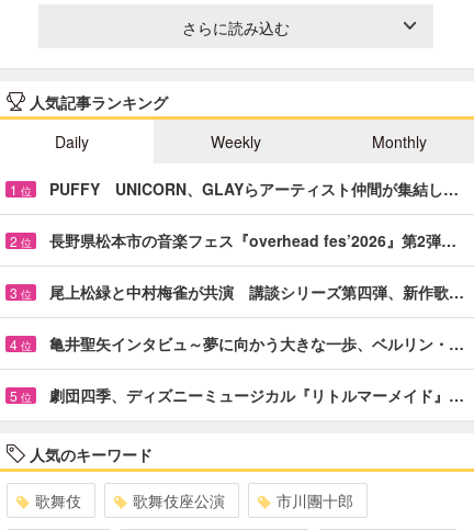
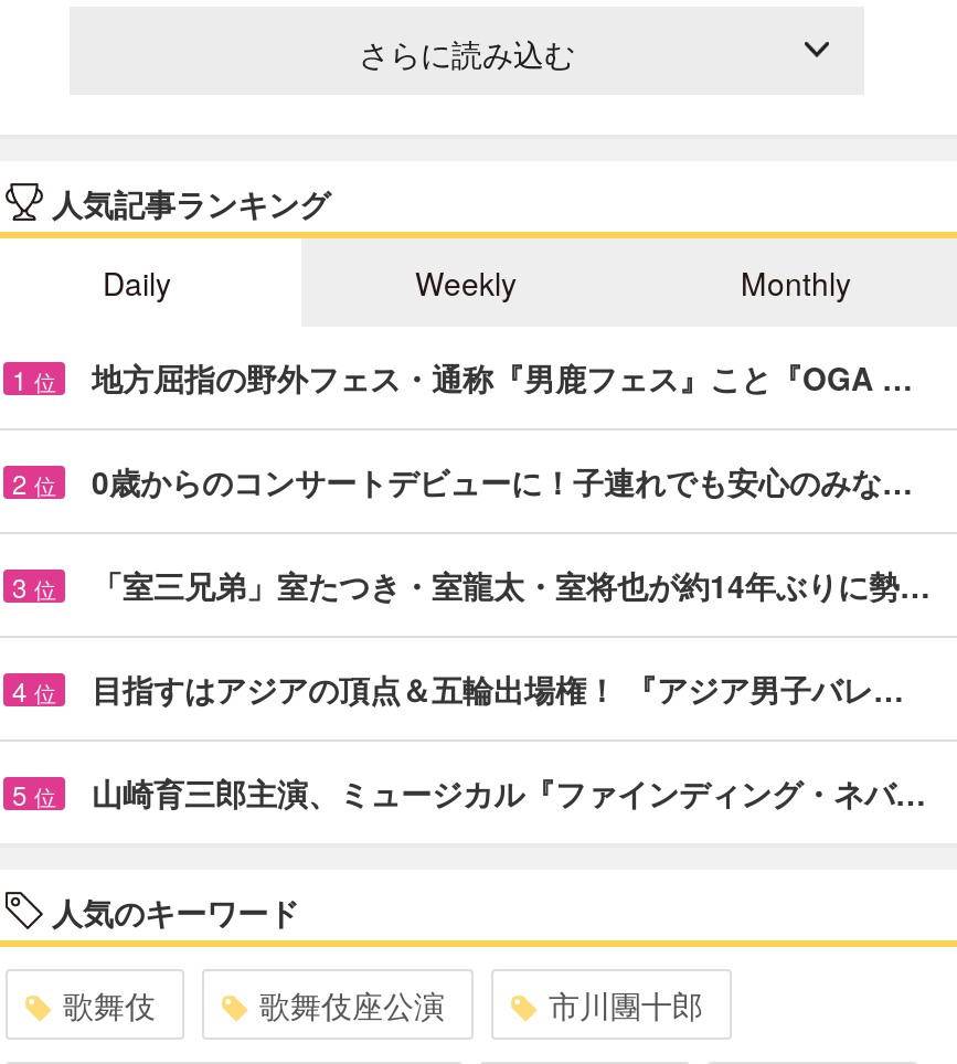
- PUFFY UNICORN、GLAYらアーティスト仲間が集結し…
+ 地方屈指の野外フェス・通称『男鹿フェス』こと『OGA …

- 長野県松本市の音楽フェス『overhead fes’2026』第2弾…
+ 0歳からのコンサートデビューに！子連れでも安心のみな…

- 尾上松緑と中村梅雀が共演 講談シリーズ第四弾、新作歌…
+ 「室三兄弟」室たつき・室龍太・室将也が約14年ぶりに勢…

- 亀井聖矢インタビュ～夢に向かう大きな一歩、ベルリン・…
+ 目指すはアジアの頂点＆五輪出場権！ 『アジア男子バレ…

- 劇団四季、ディズニーミュージカル『リトルマーメイド』…
+ 山崎育三郎主演、ミュージカル『ファインディング・ネバ…
